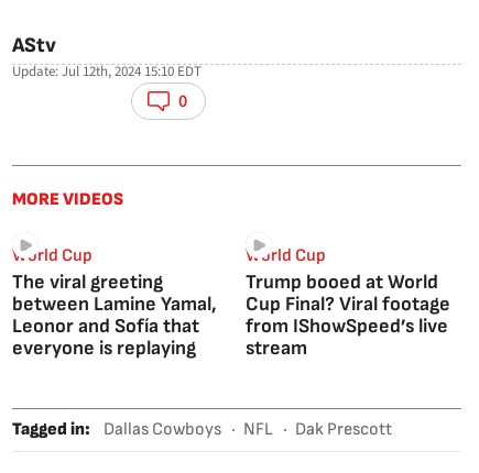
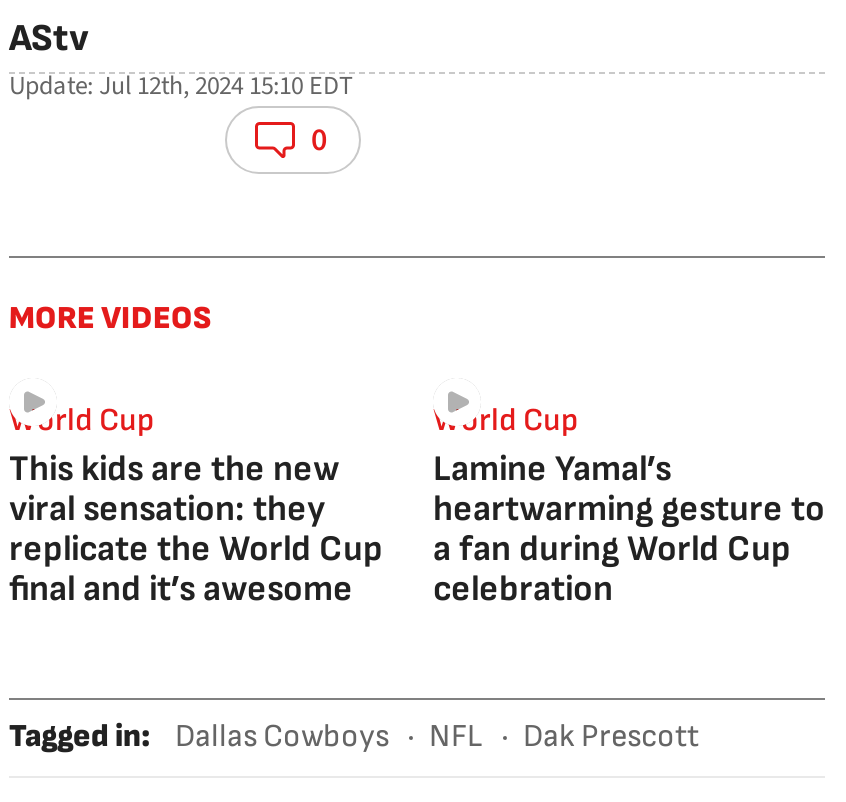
- The viral greeting
- between Lamine Yamal,
- Leonor and Sofía that
- everyone is replaying
+ This kids are the new
+ viral sensation: they
+ replicate the World Cup
+ final and it’s awesome

- Trump booed at World
- Cup Final? Viral footage
- from IShowSpeed’s live
- stream
+ Lamine Yamal’s
+ heartwarming gesture to
+ a fan during World Cup
+ celebration
